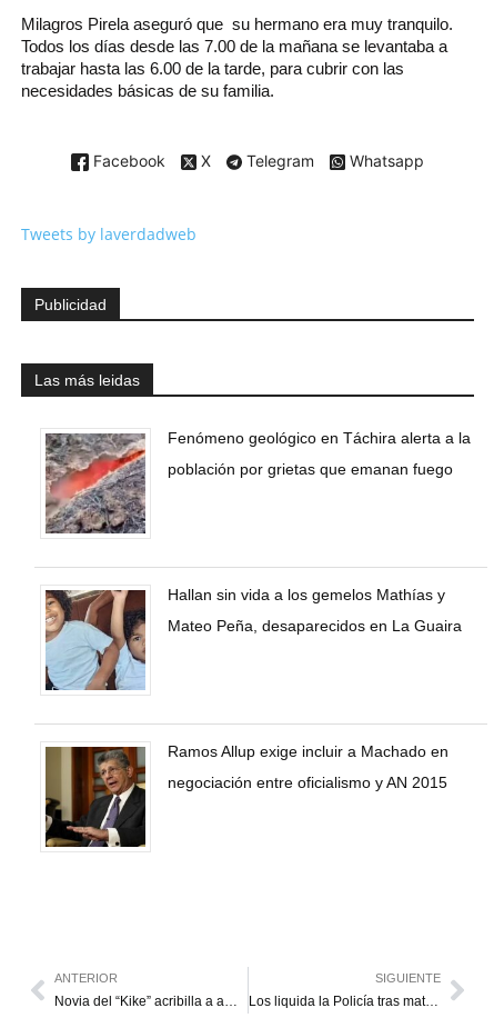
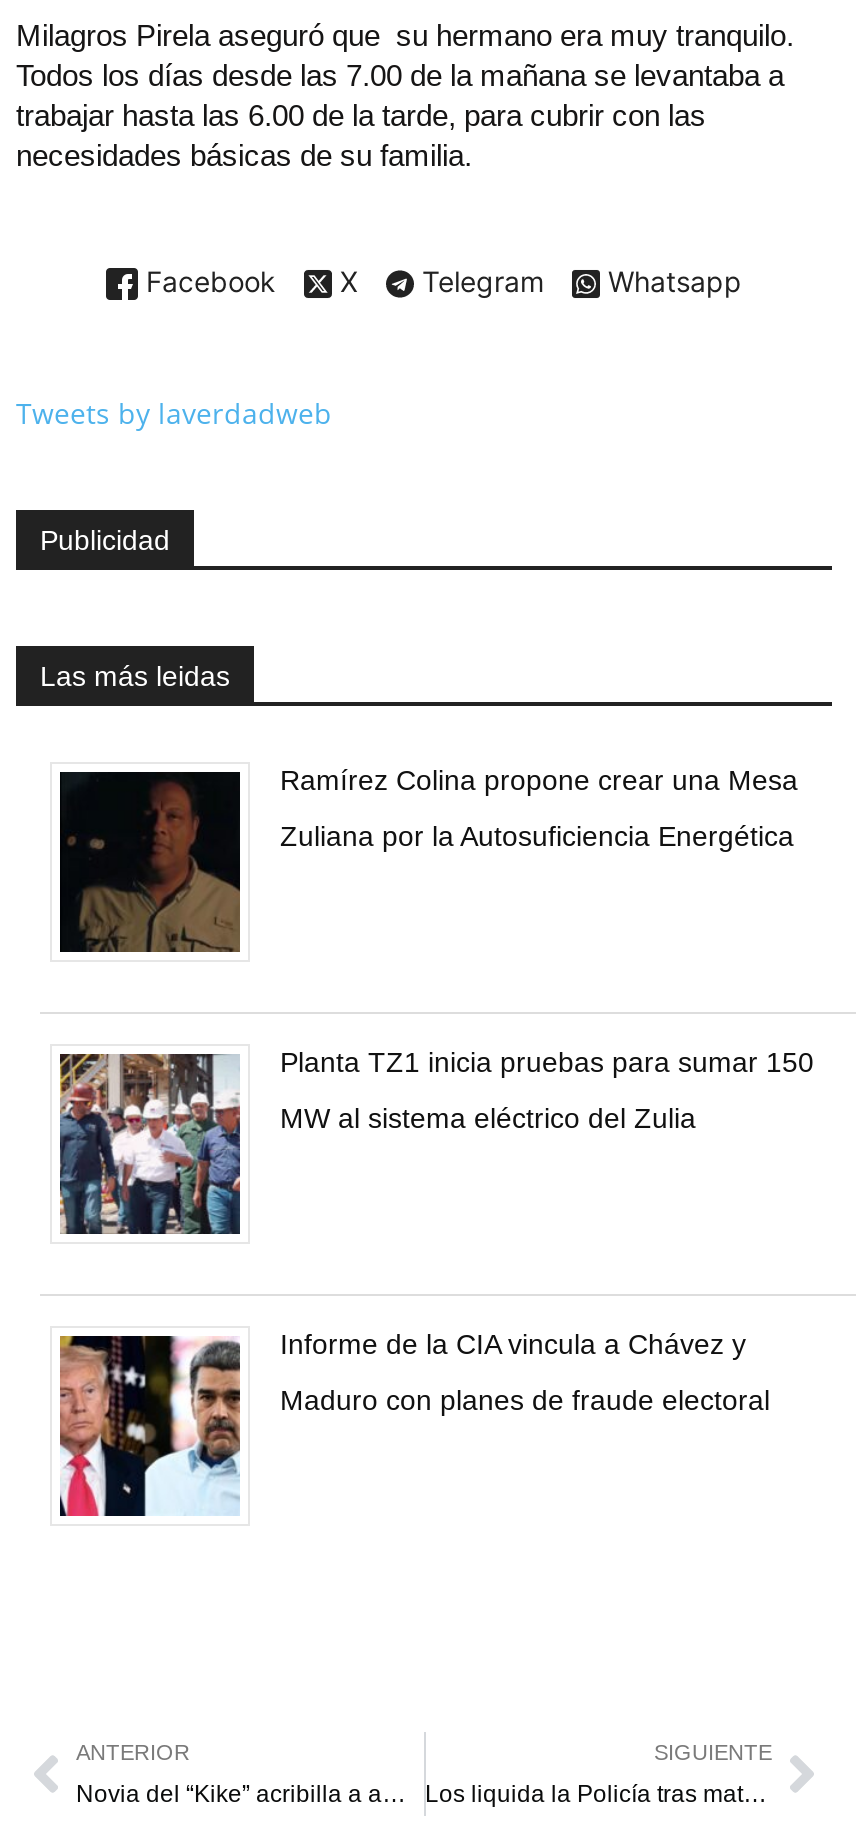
- [image]
- Fenómeno geológico en Táchira alerta a la
+ [image]
+ Ramírez Colina propone crear una Mesa

- población por grietas que emanan fuego
+ Zuliana por la Autosuficiencia Energética

- [image]
- Hallan sin vida a los gemelos Mathías y
+ [image]
+ Planta TZ1 inicia pruebas para sumar 150

- Mateo Peña, desaparecidos en La Guaira
+ MW al sistema eléctrico del Zulia

- [image]
- Ramos Allup exige incluir a Machado en
+ [image]
+ Informe de la CIA vincula a Chávez y

- negociación entre oficialismo y AN 2015
+ Maduro con planes de fraude electoral
